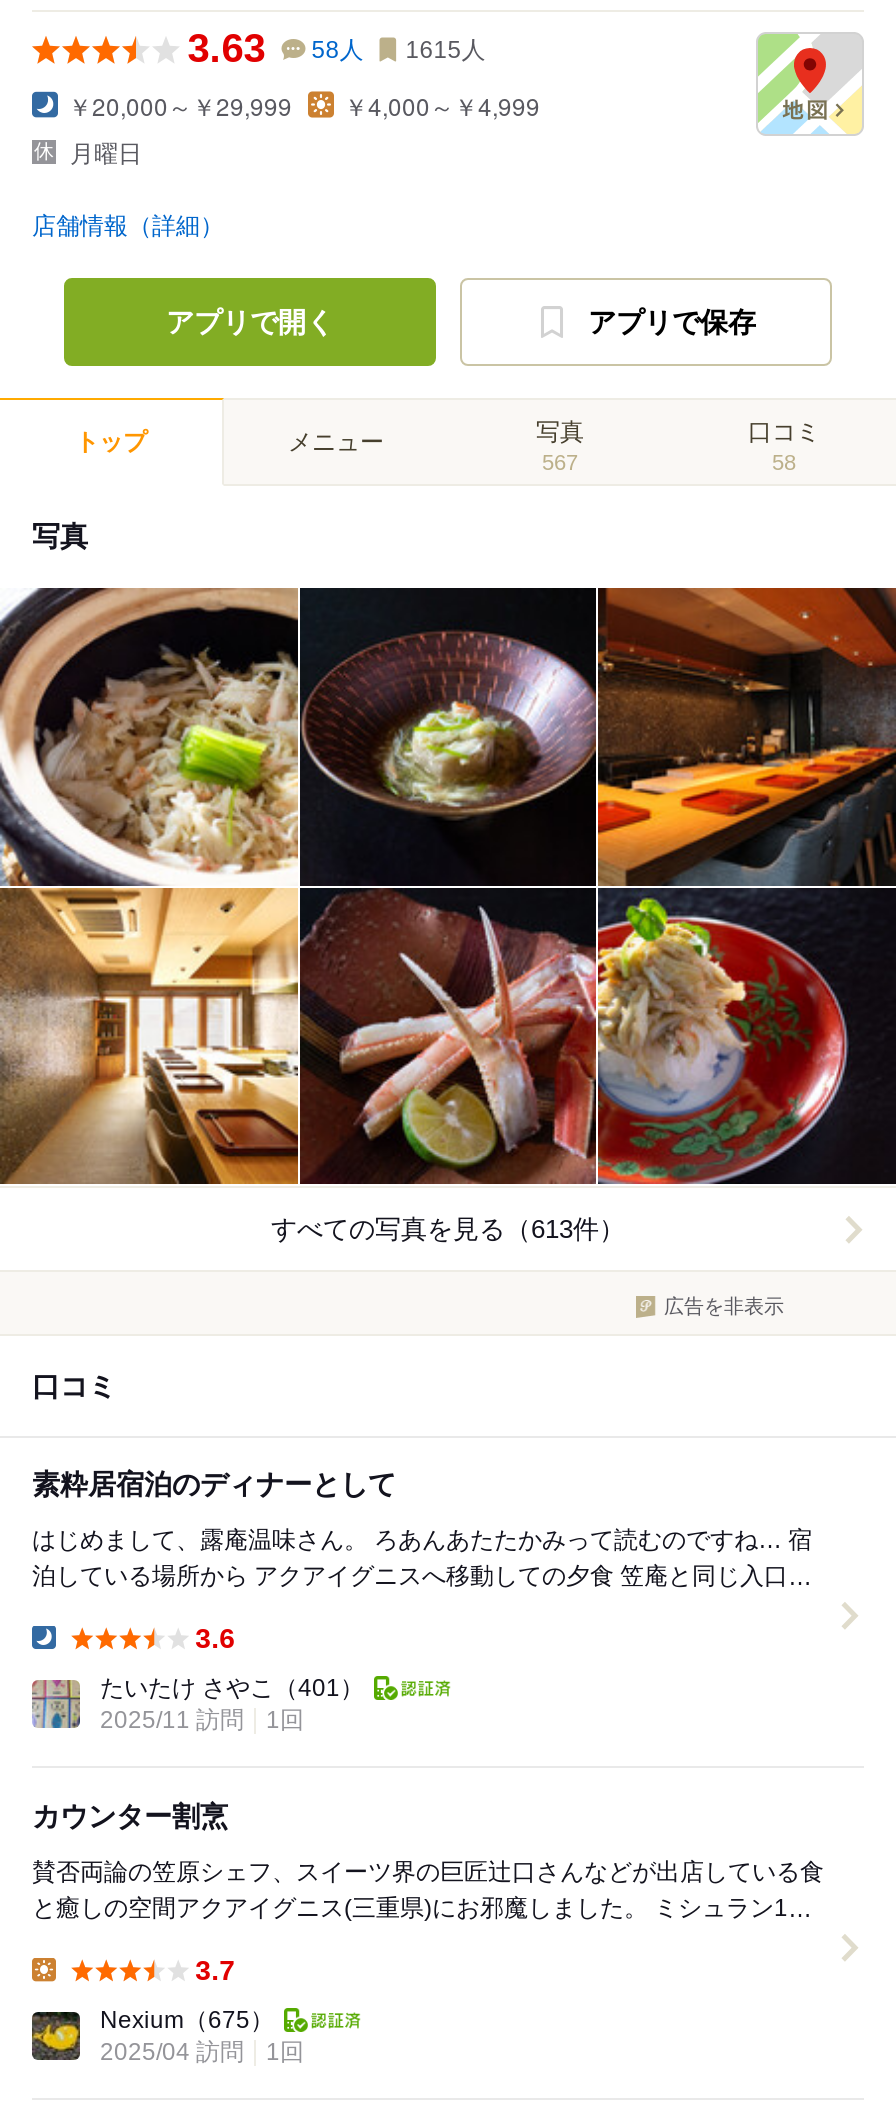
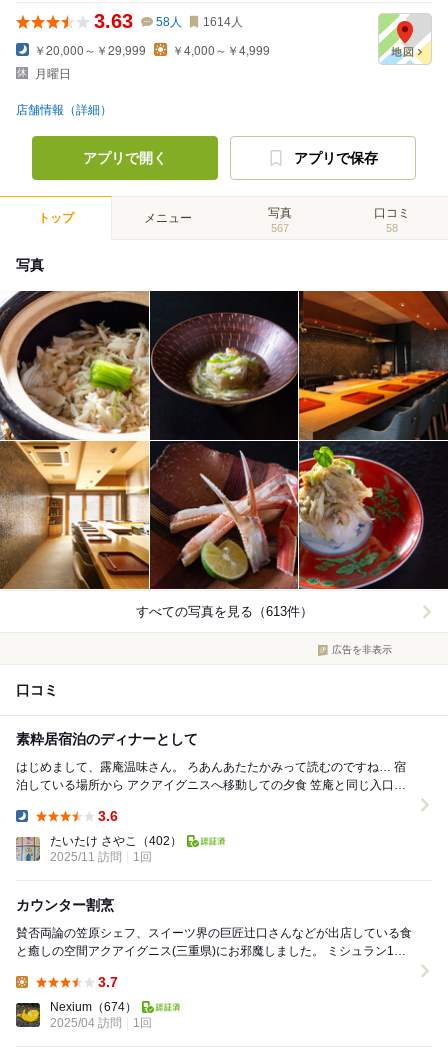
- 3.63 58人 1615人
+ 3.63 58人 1614人

- たいたけ さやこ（401）
+ たいたけ さやこ（402）

- Nexium（675）
+ Nexium（674）
